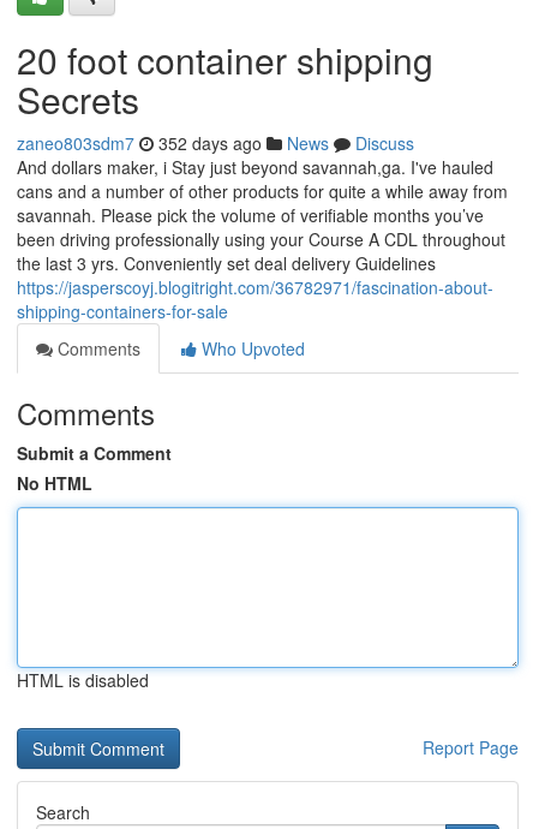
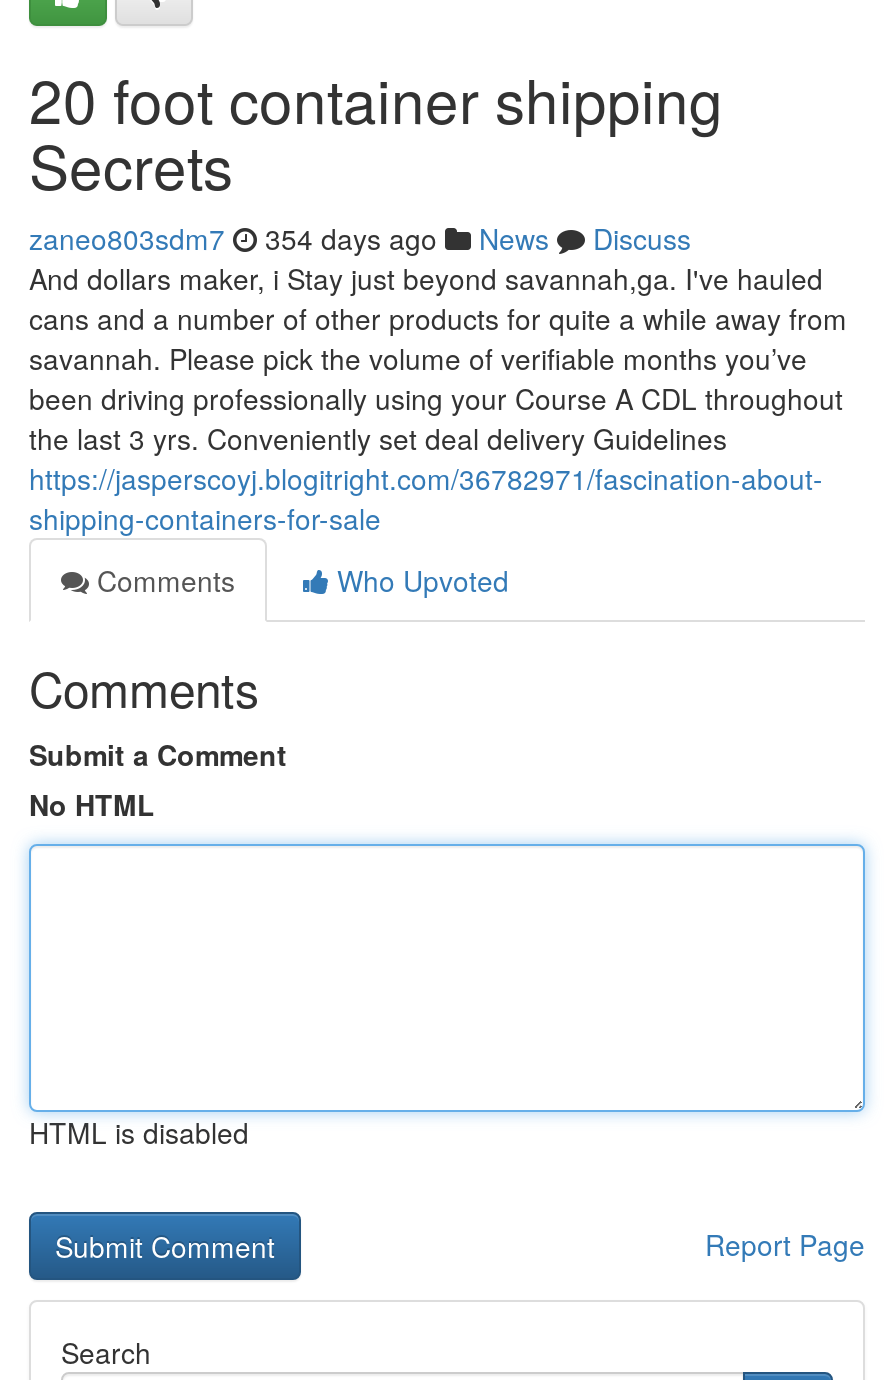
- zaneo803sdm7 352 days ago News Discuss
+ zaneo803sdm7 354 days ago News Discuss
